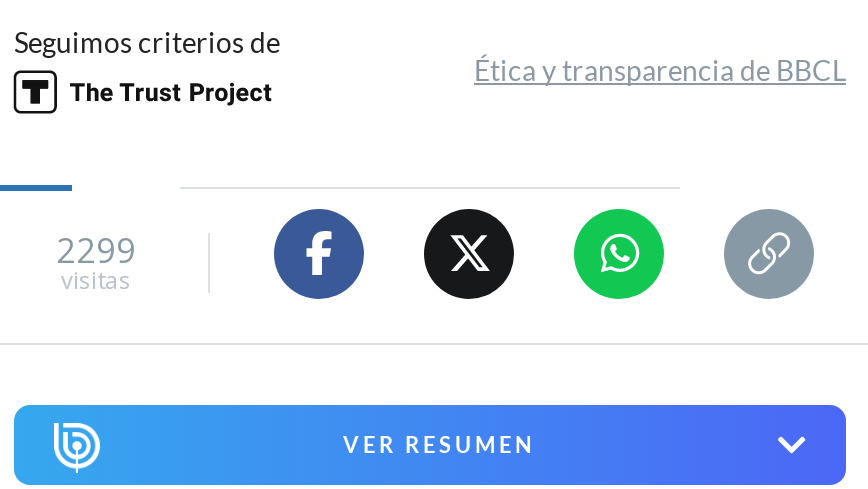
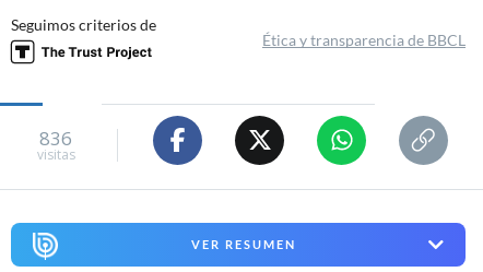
- 2299
+ 836
